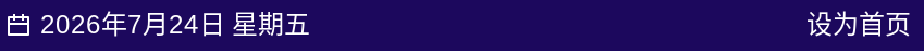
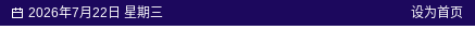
- 2026年7月24日 星期五
+ 2026年7月22日 星期三
